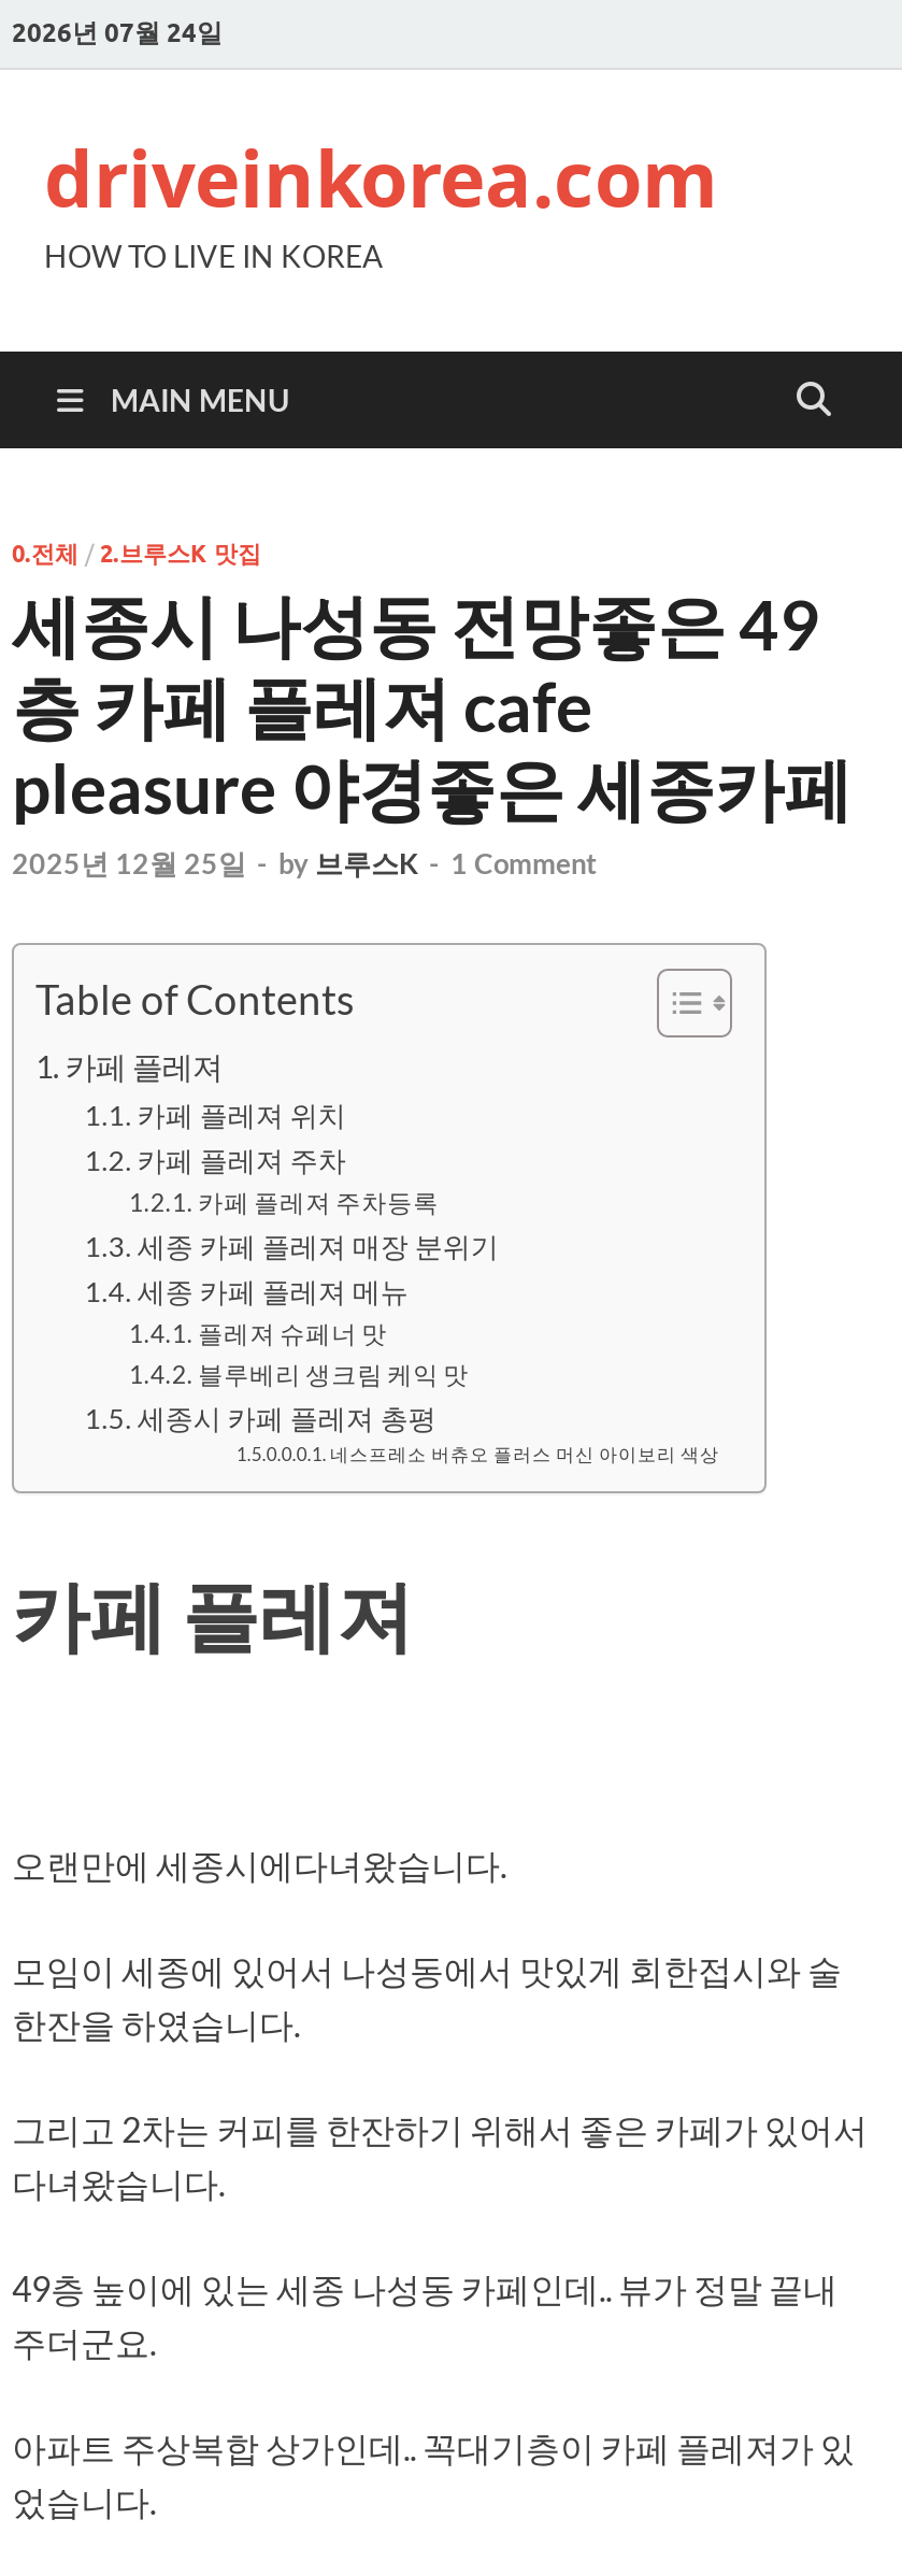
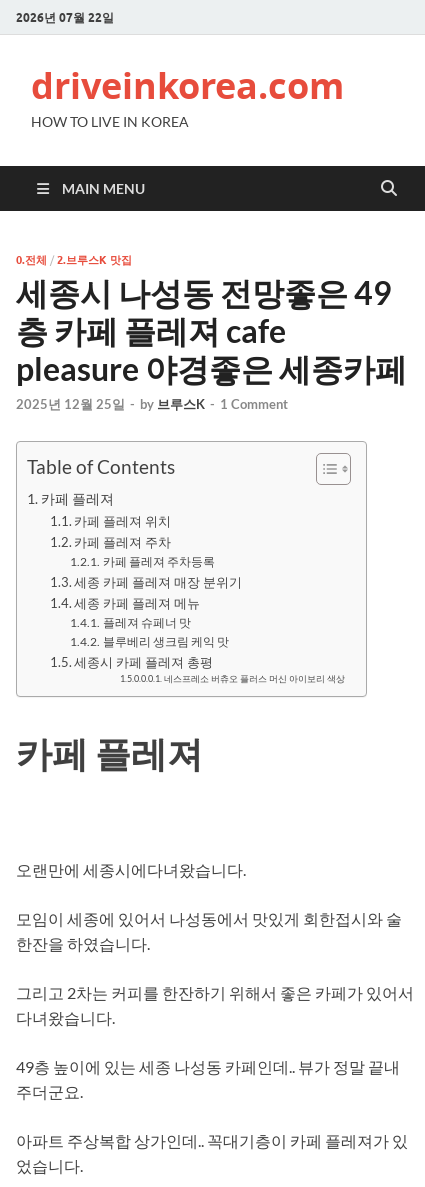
- 2026년 07월 24일
+ 2026년 07월 22일
